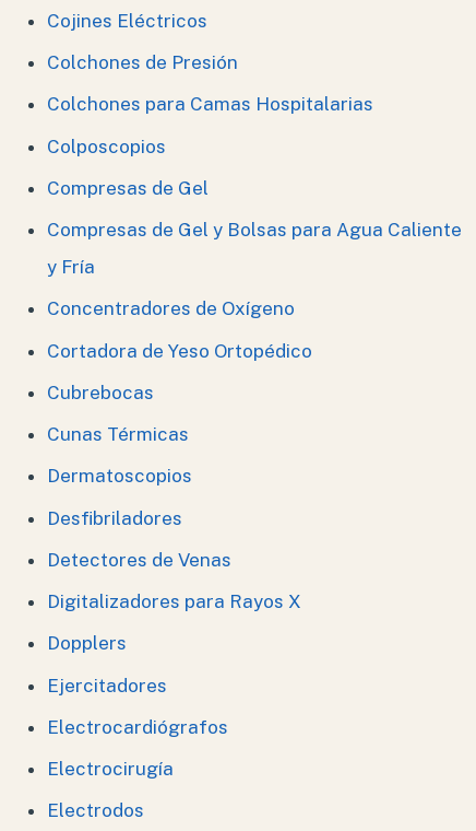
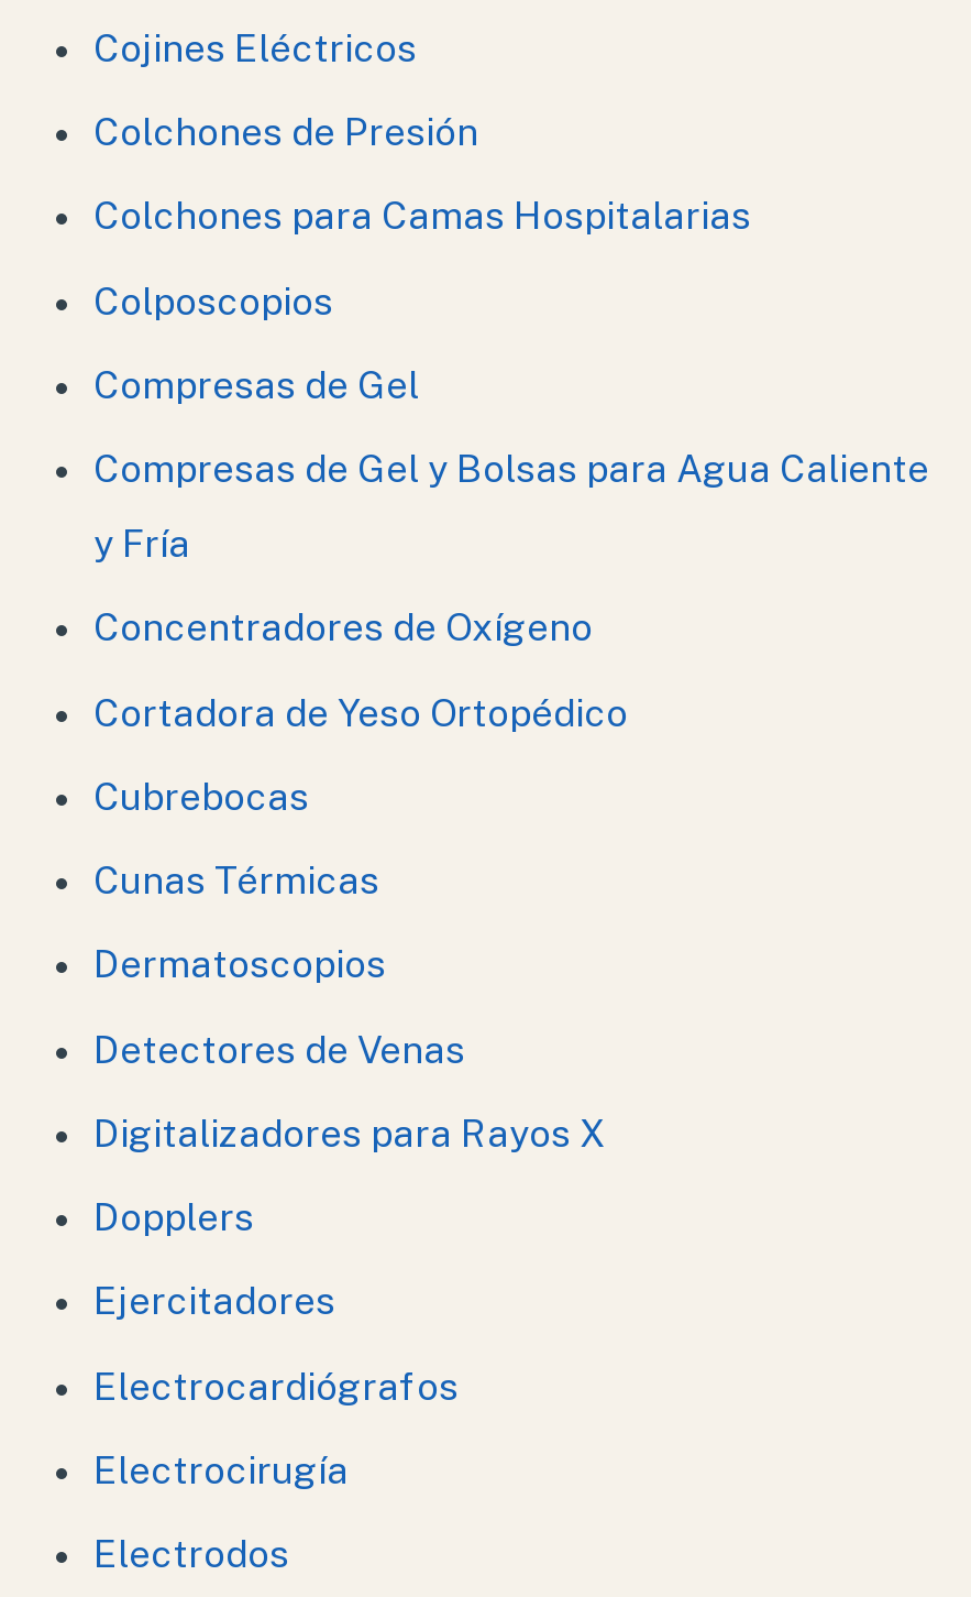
- Desfibriladores
